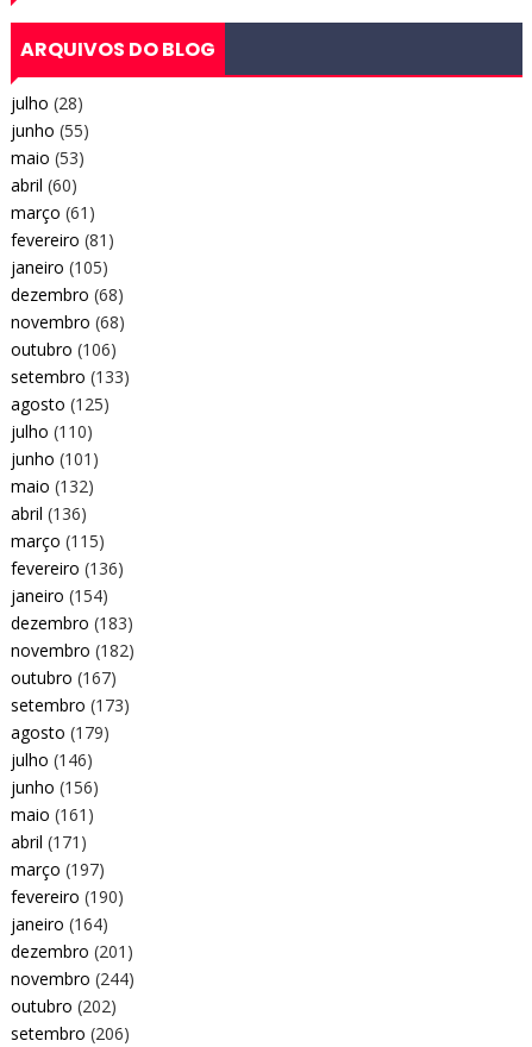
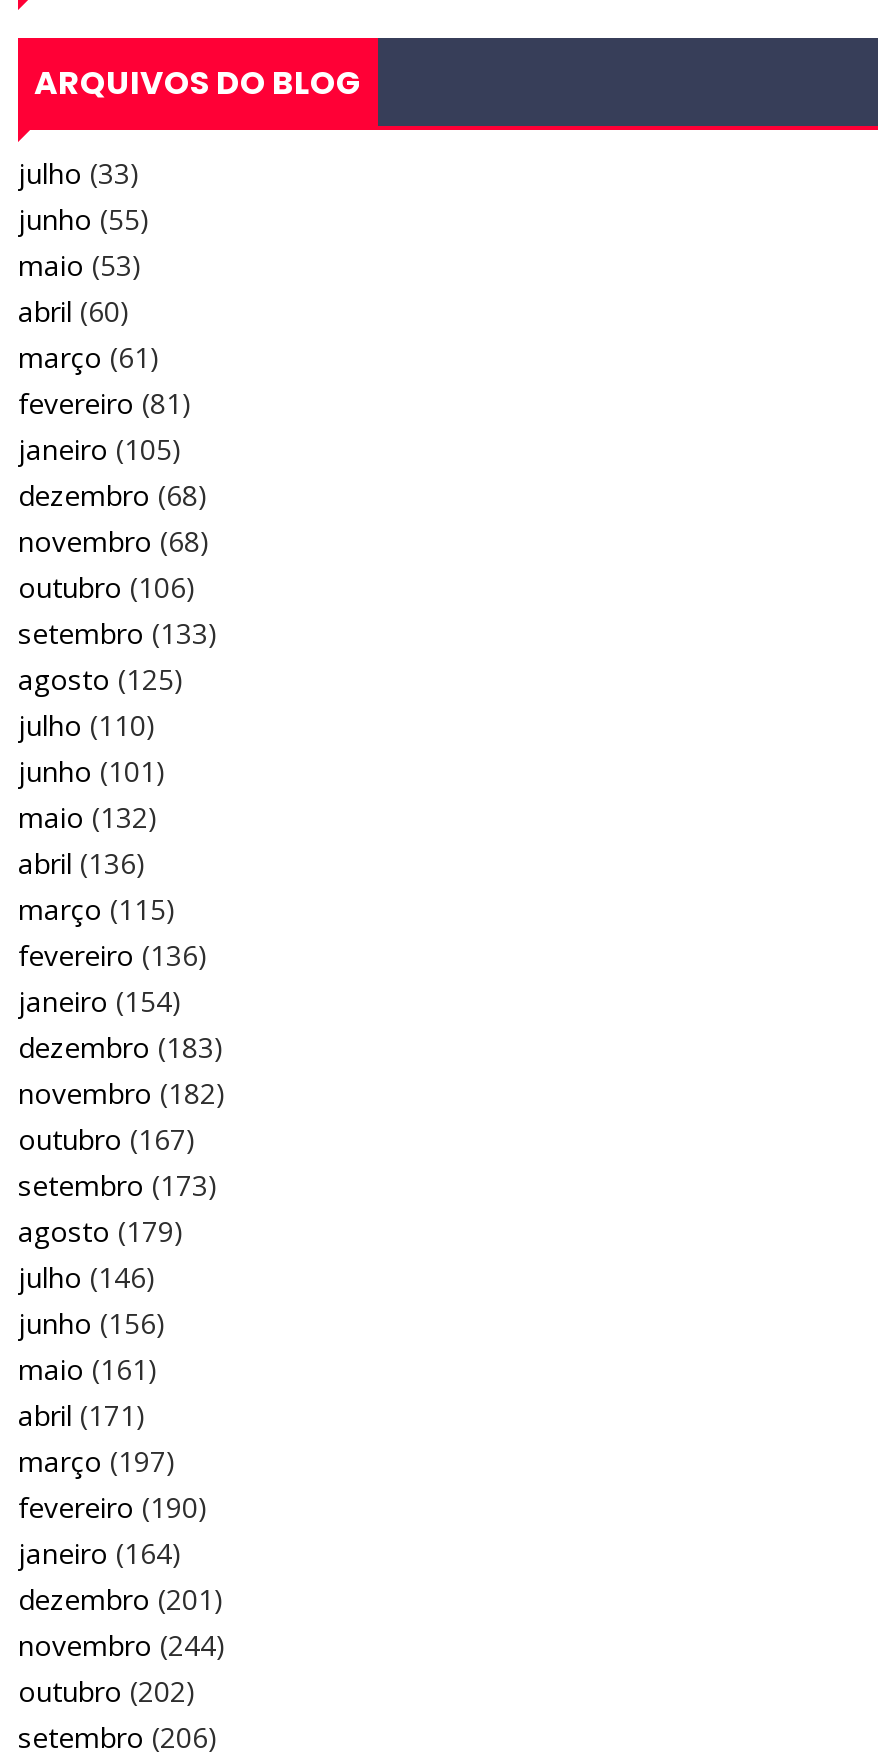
- julho (28)
+ julho (33)
